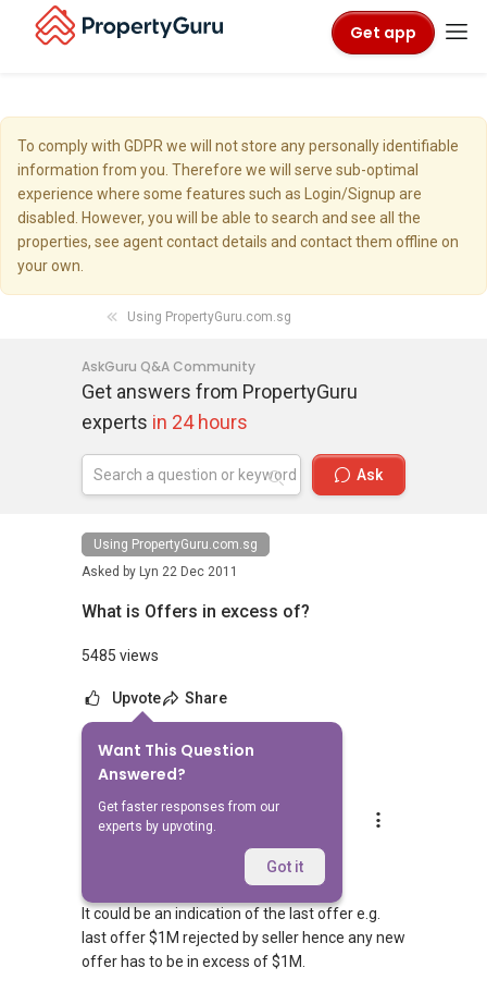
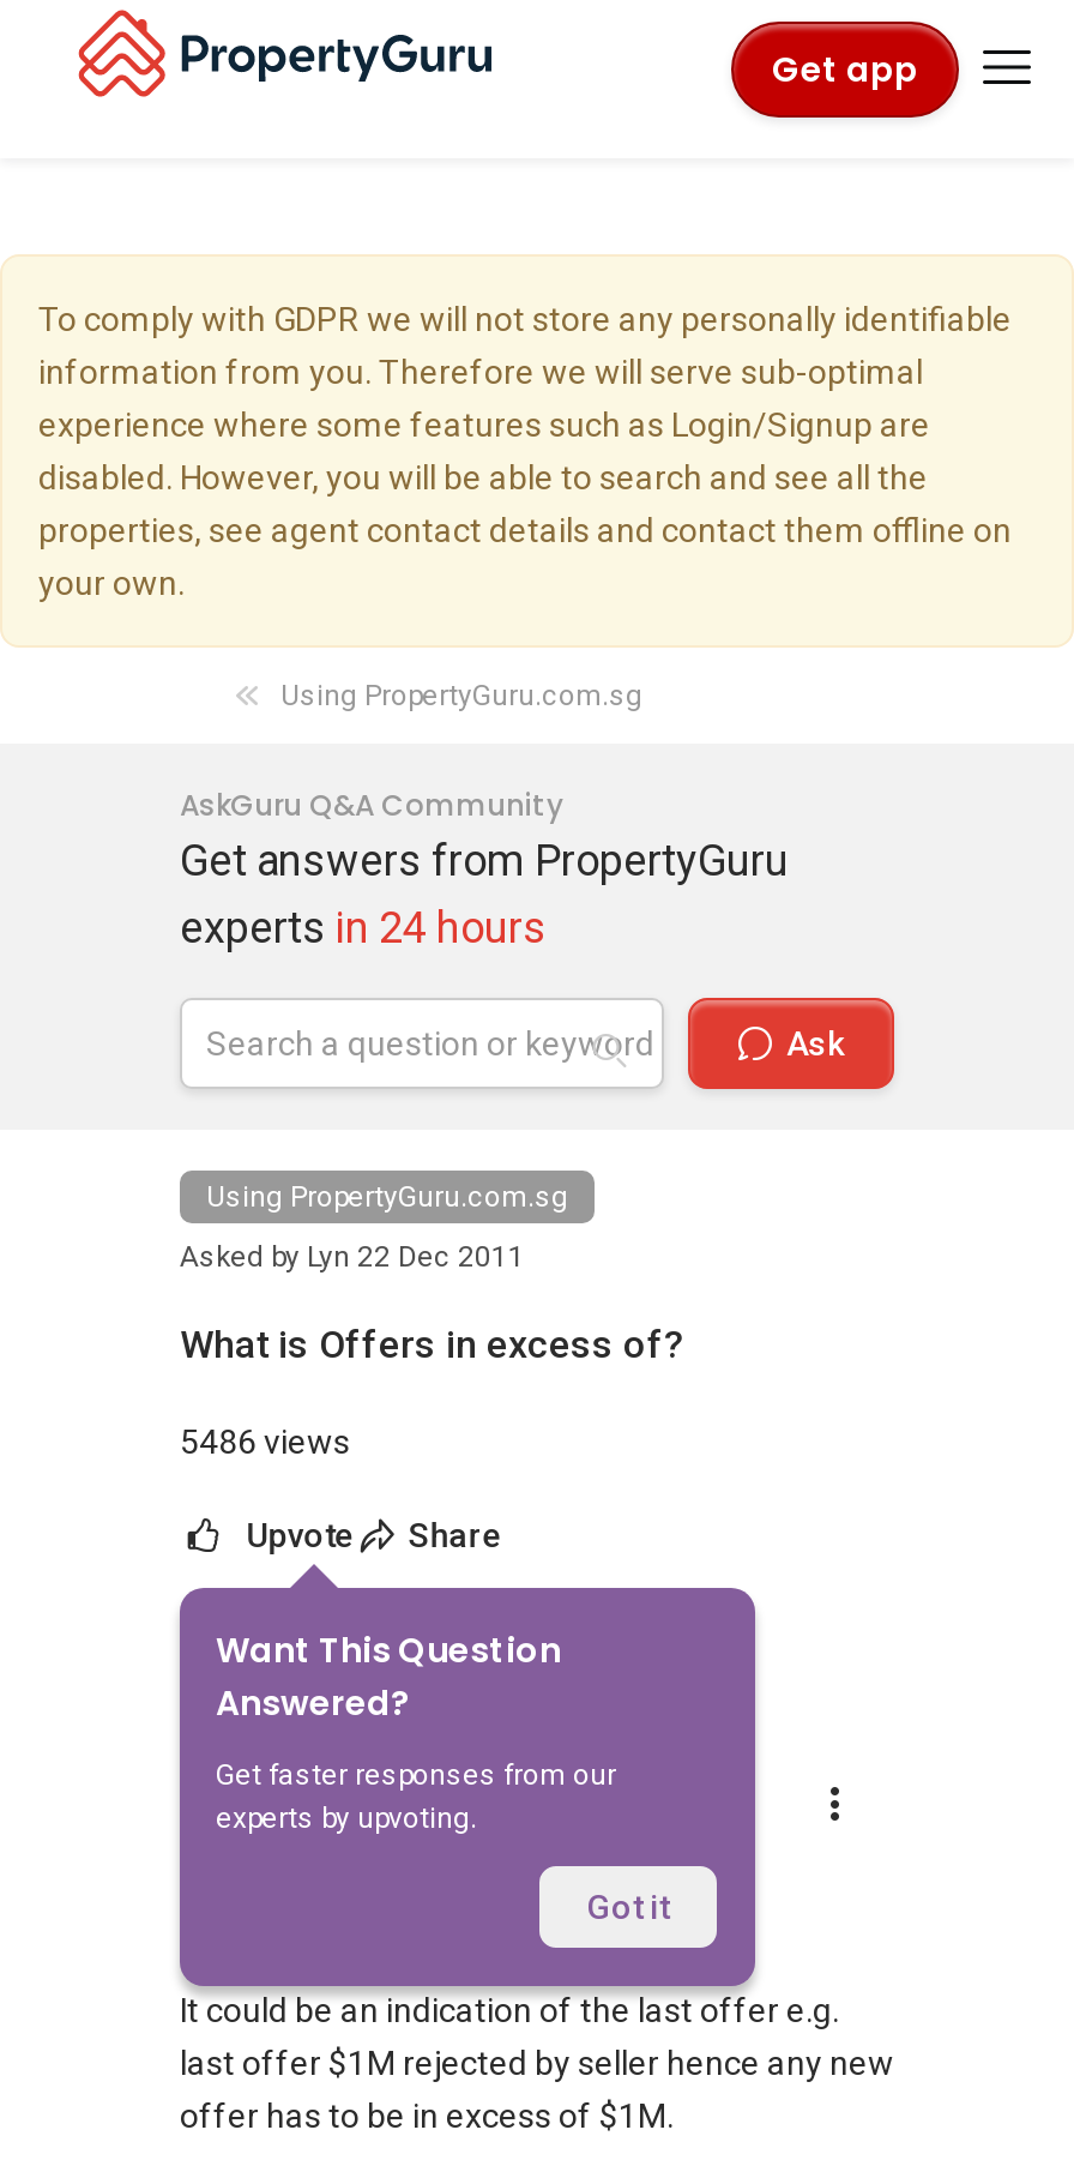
- 5485 views
+ 5486 views
